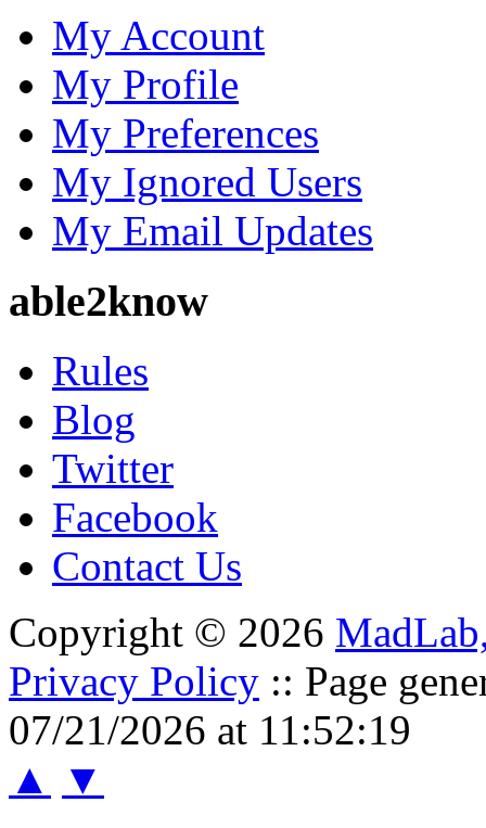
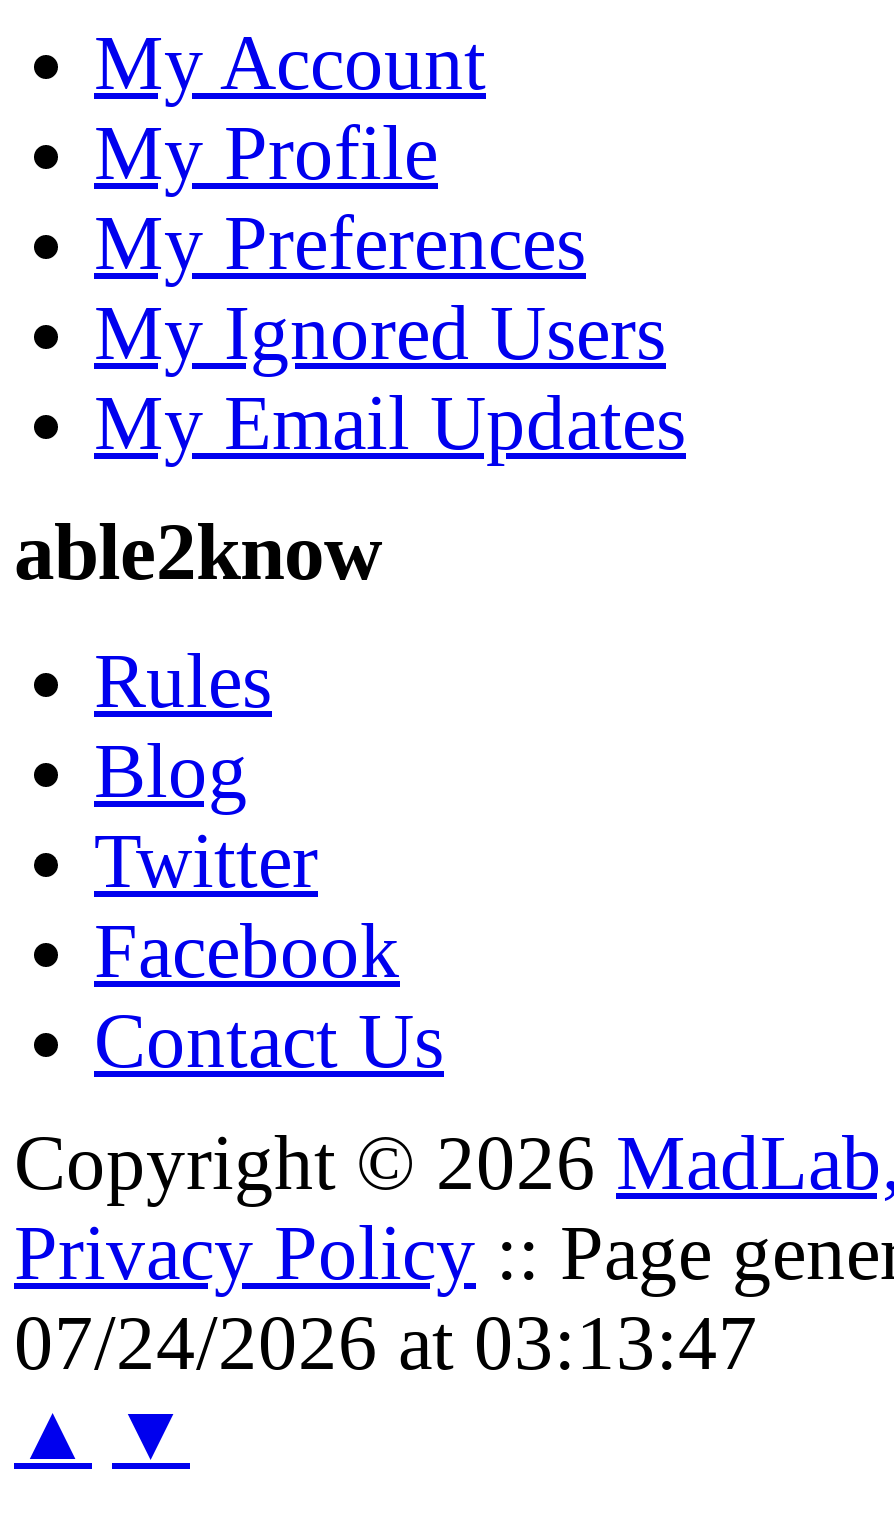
- 07/21/2026 at 11:52:19
+ 07/24/2026 at 03:13:47
